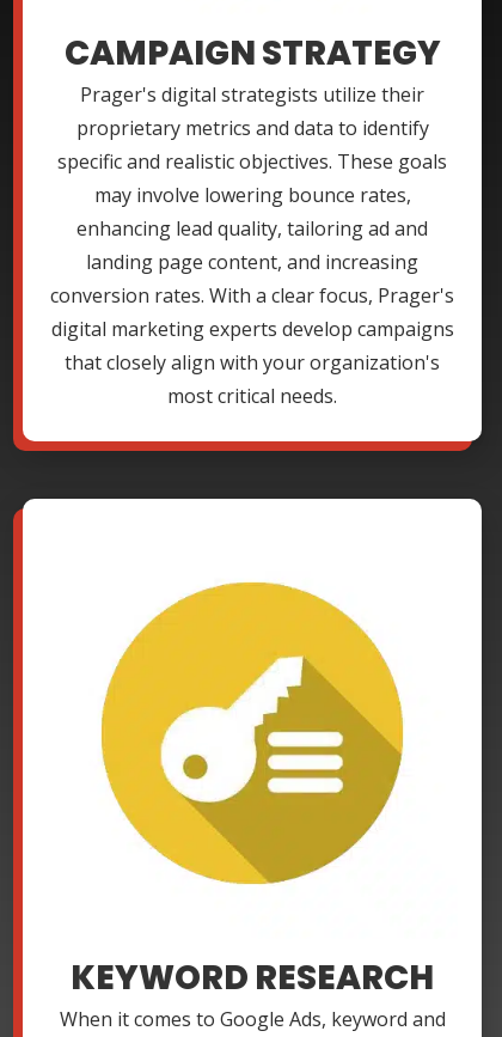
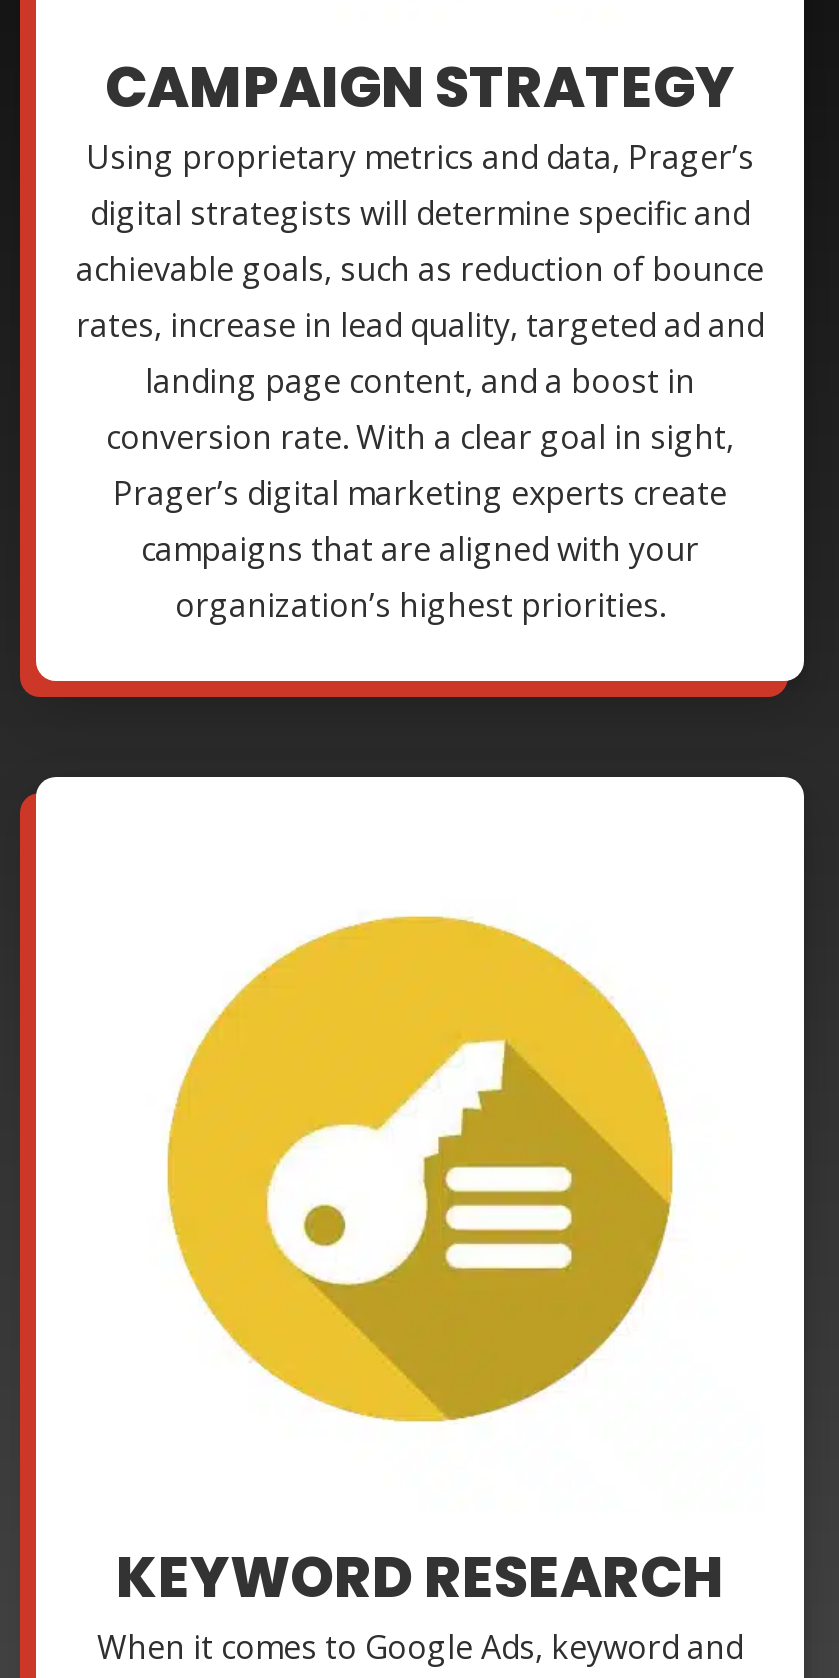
- Prager's digital strategists utilize their
- proprietary metrics and data to identify
- specific and realistic objectives. These goals
- may involve lowering bounce rates,
- enhancing lead quality, tailoring ad and
- landing page content, and increasing
- conversion rates. With a clear focus, Prager's
- digital marketing experts develop campaigns
- that closely align with your organization's
- most critical needs.
+ Using proprietary metrics and data, Prager’s
+ digital strategists will determine specific and
+ achievable goals, such as reduction of bounce
+ rates, increase in lead quality, targeted ad and
+ landing page content, and a boost in
+ conversion rate. With a clear goal in sight,
+ Prager’s digital marketing experts create
+ campaigns that are aligned with your
+ organization’s highest priorities.
